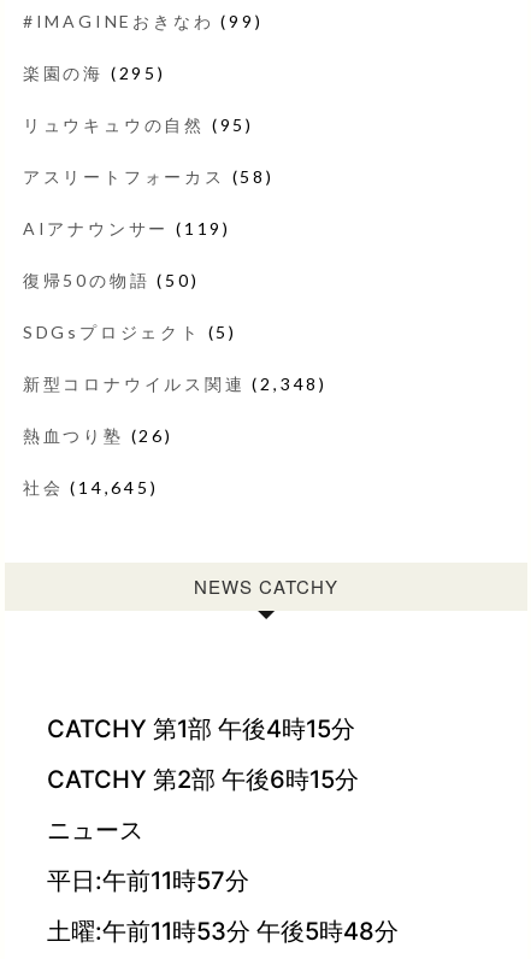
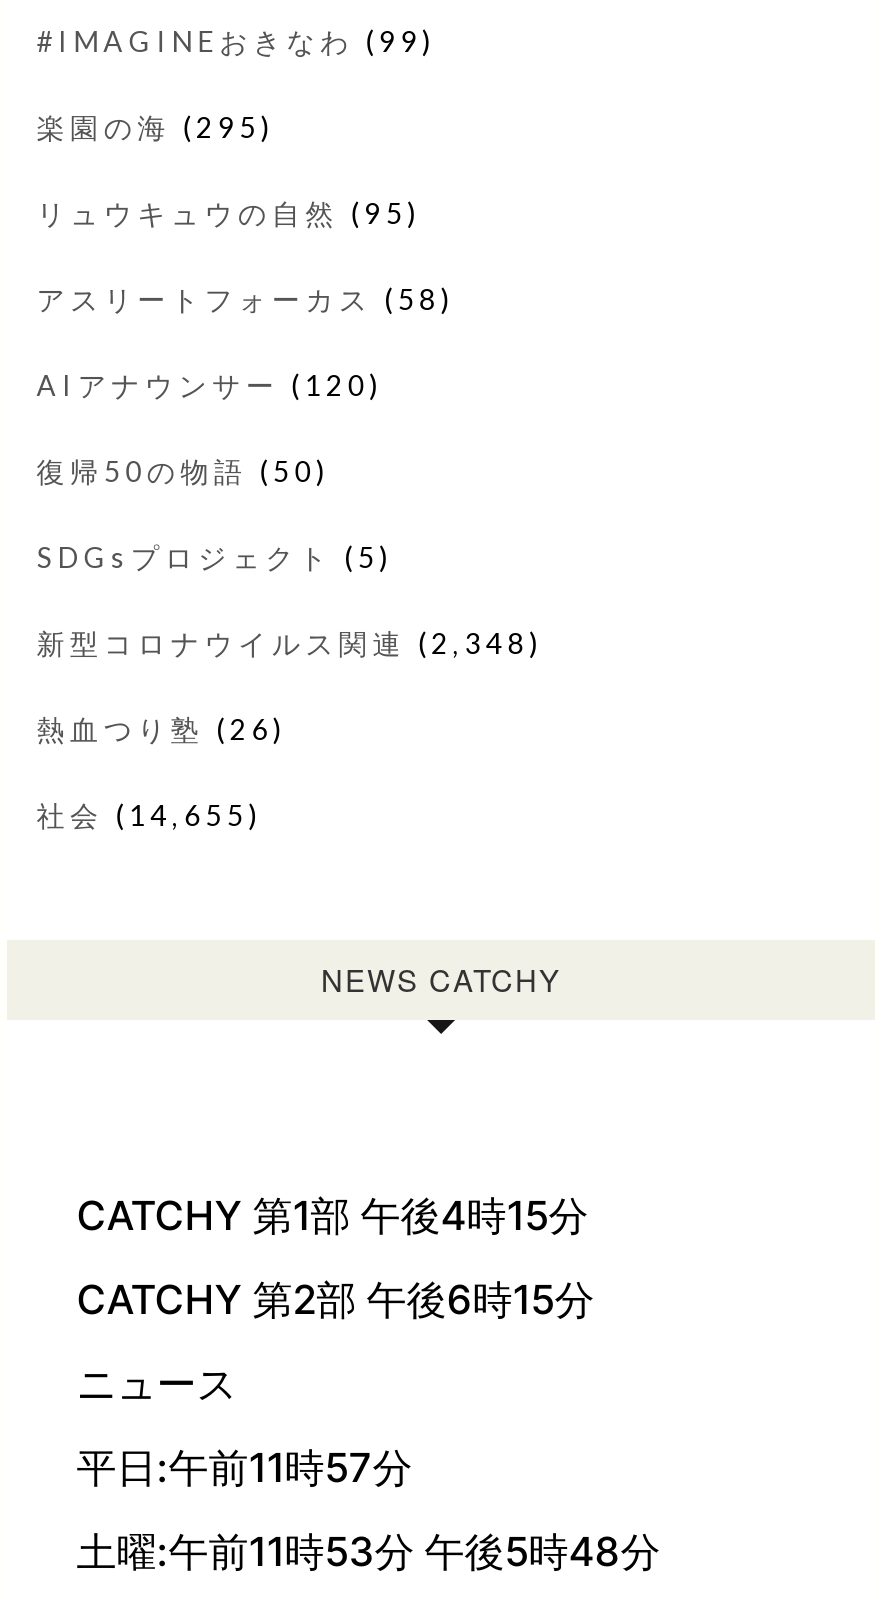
- AIアナウンサー(119)
+ AIアナウンサー(120)

- 社会(14,645)
+ 社会(14,655)
